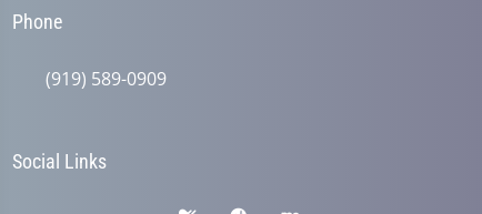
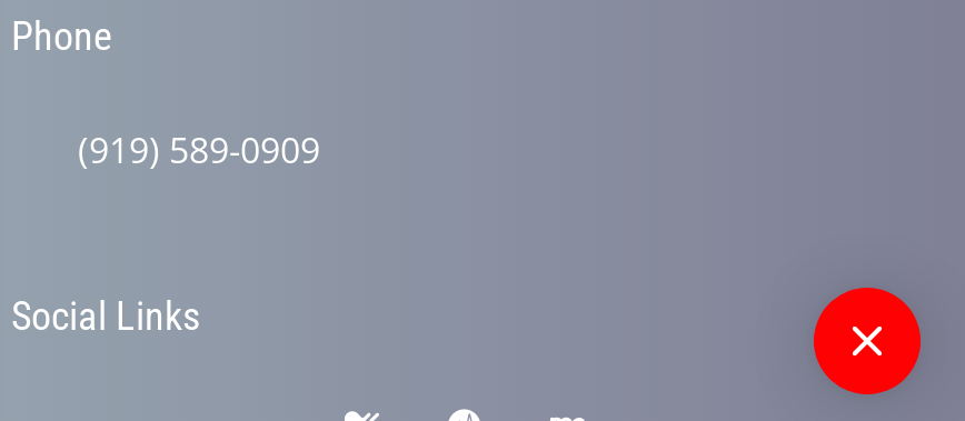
+ [image]
